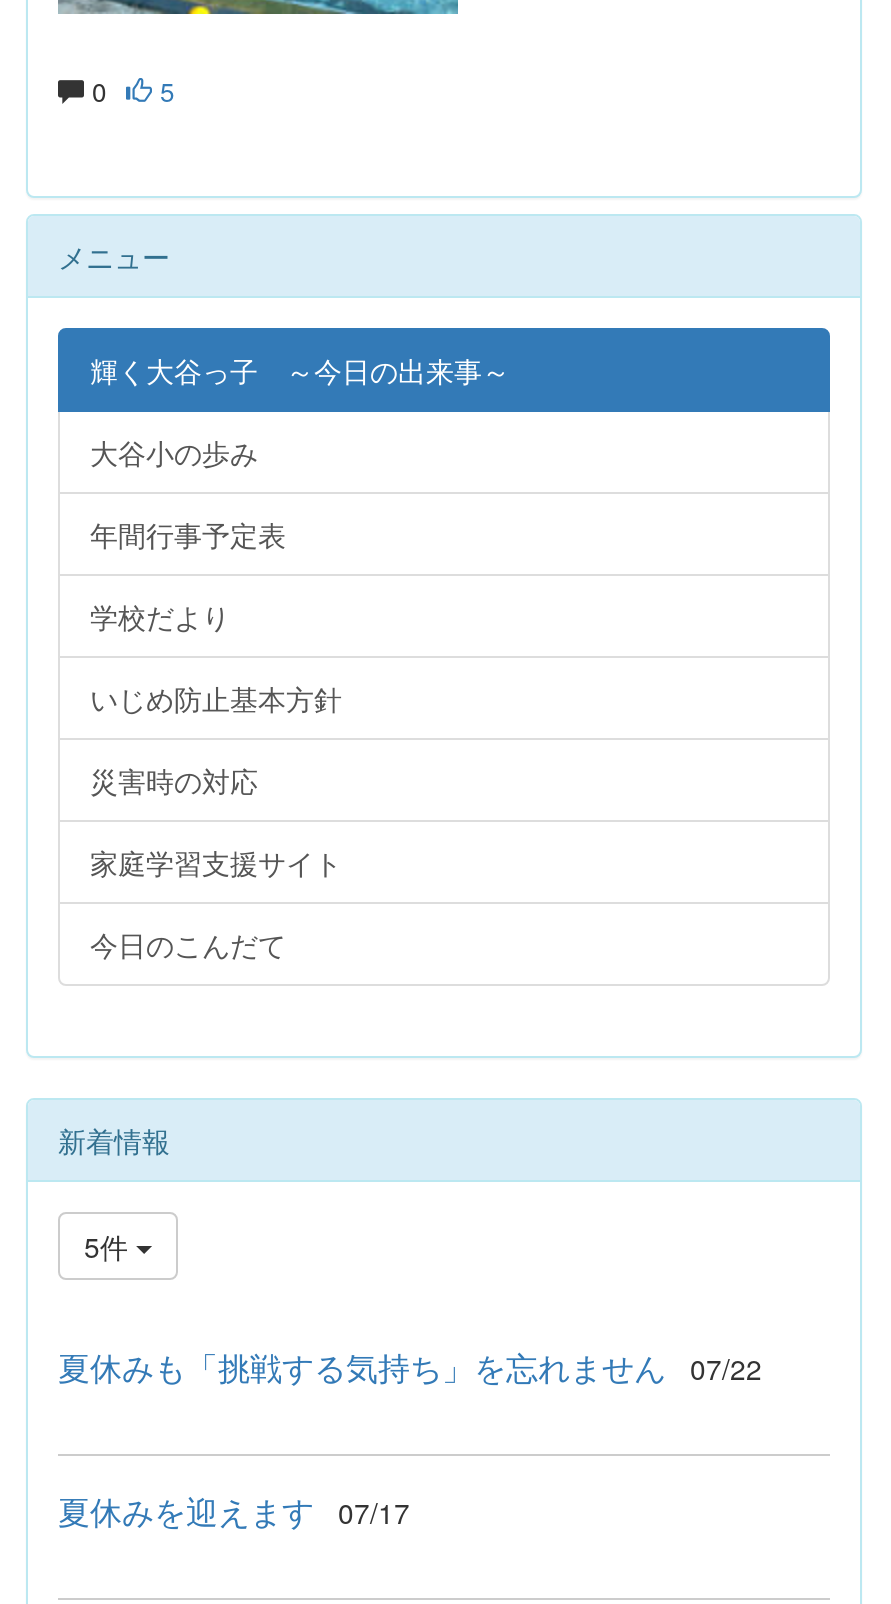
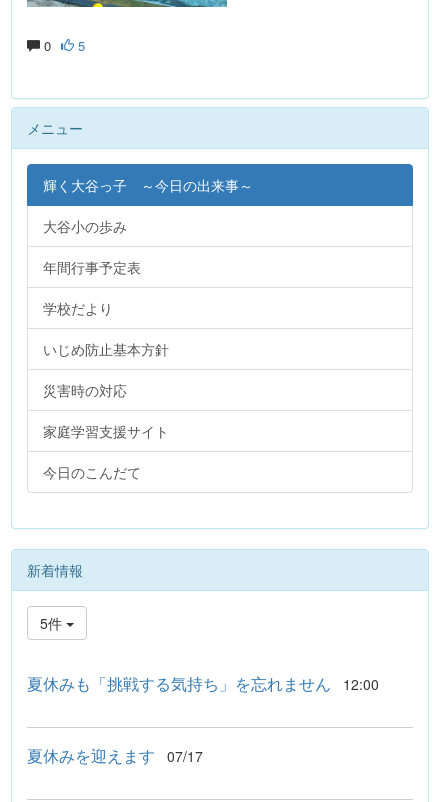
- 夏休みも「挑戦する気持ち」を忘れません 07/22
+ 夏休みも「挑戦する気持ち」を忘れません 12:00
